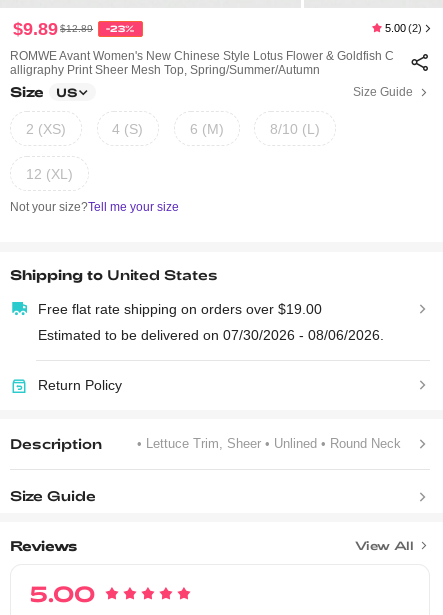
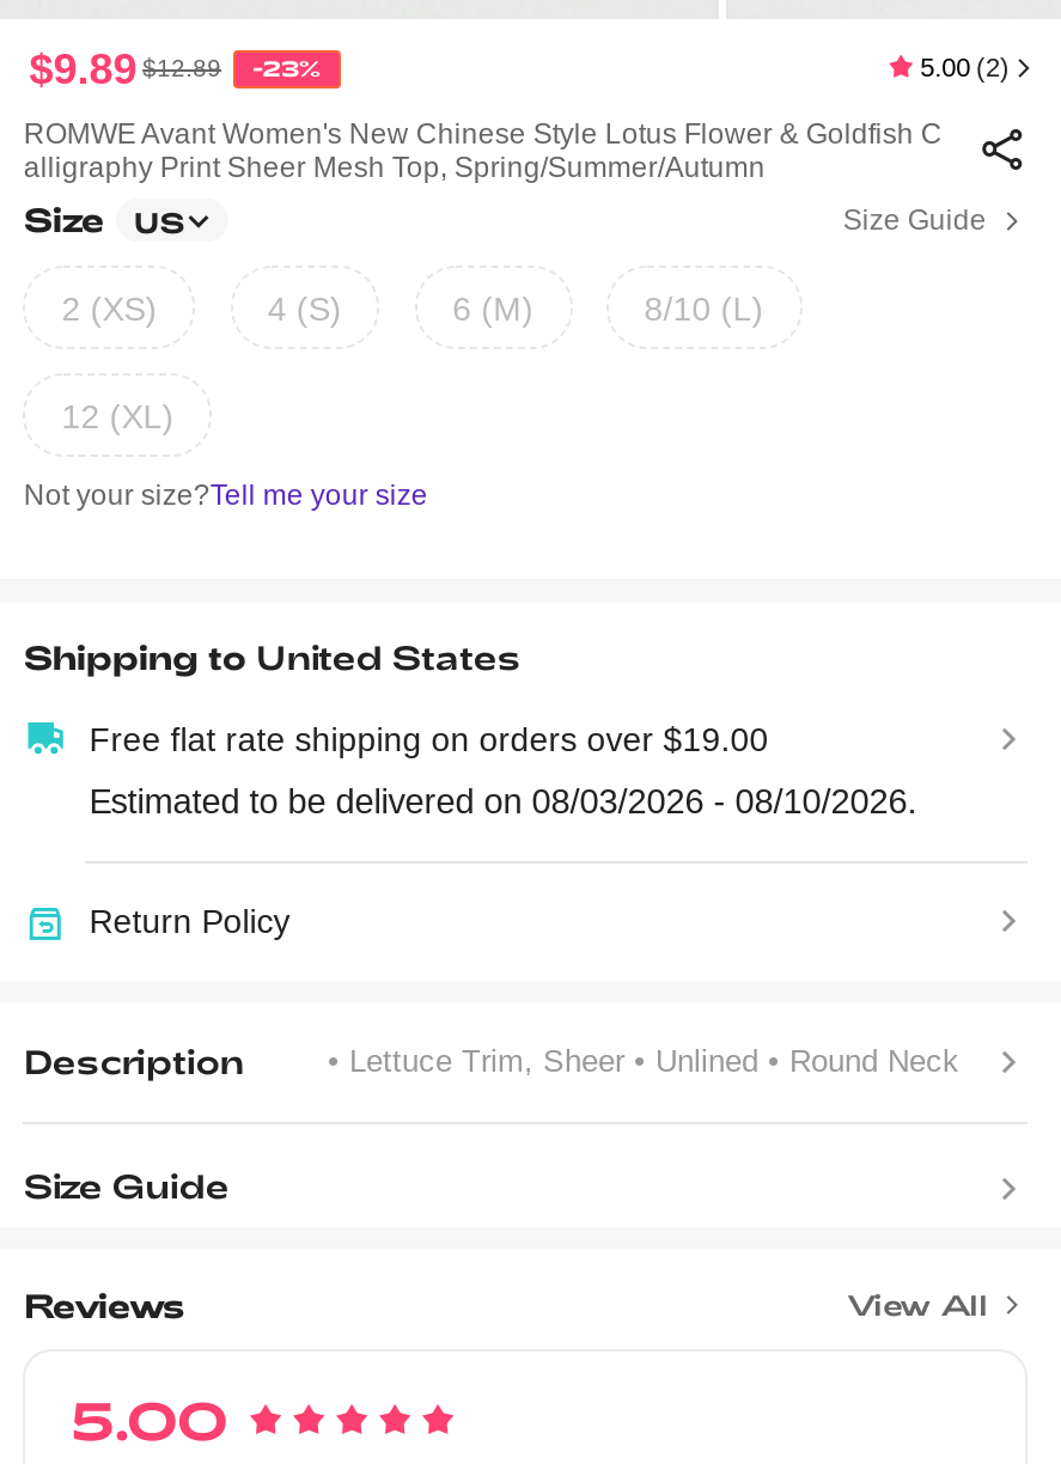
- Estimated to be delivered on 07/30/2026 - 08/06/2026.
+ Estimated to be delivered on 08/03/2026 - 08/10/2026.
